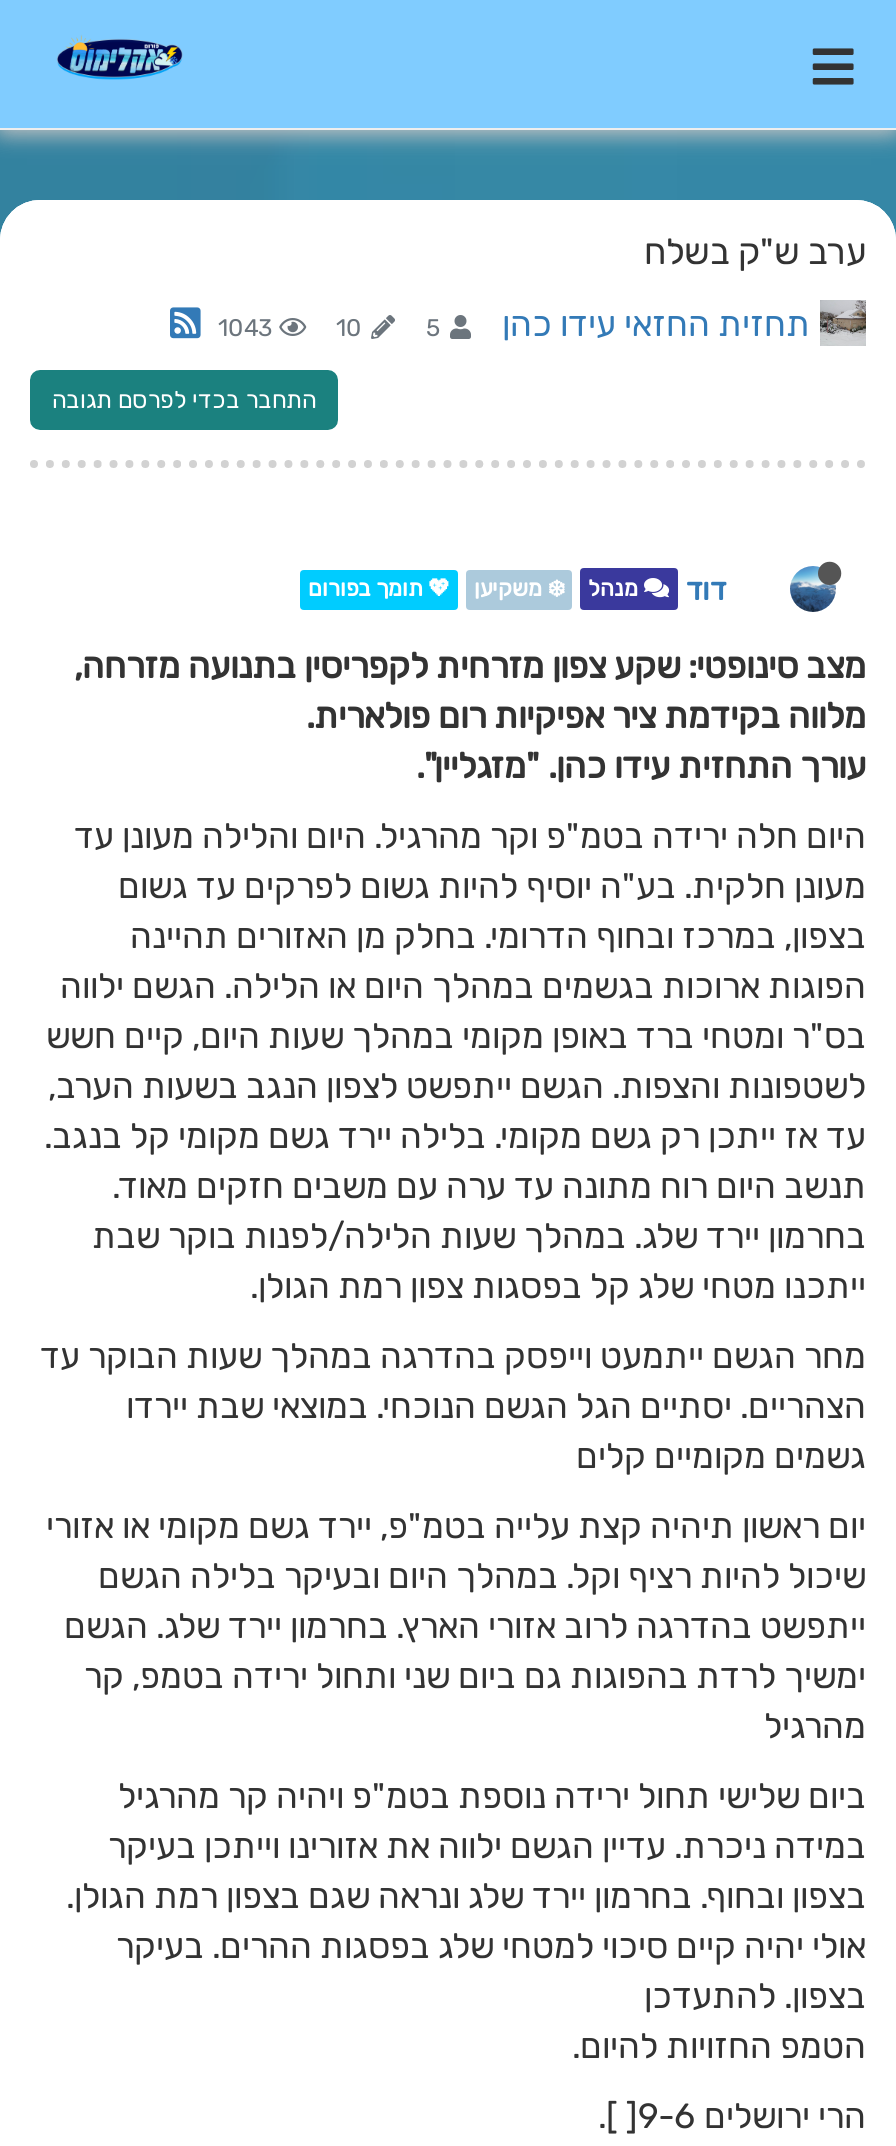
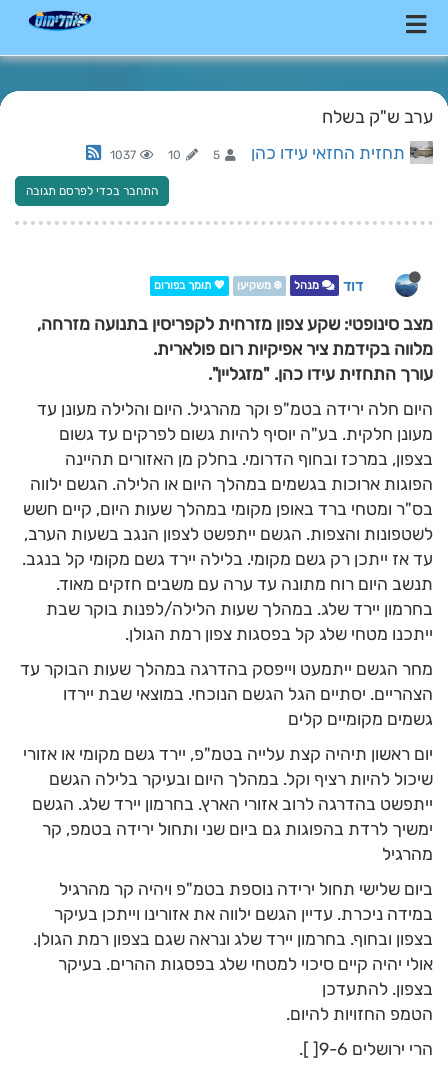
- 1043
+ 1037
